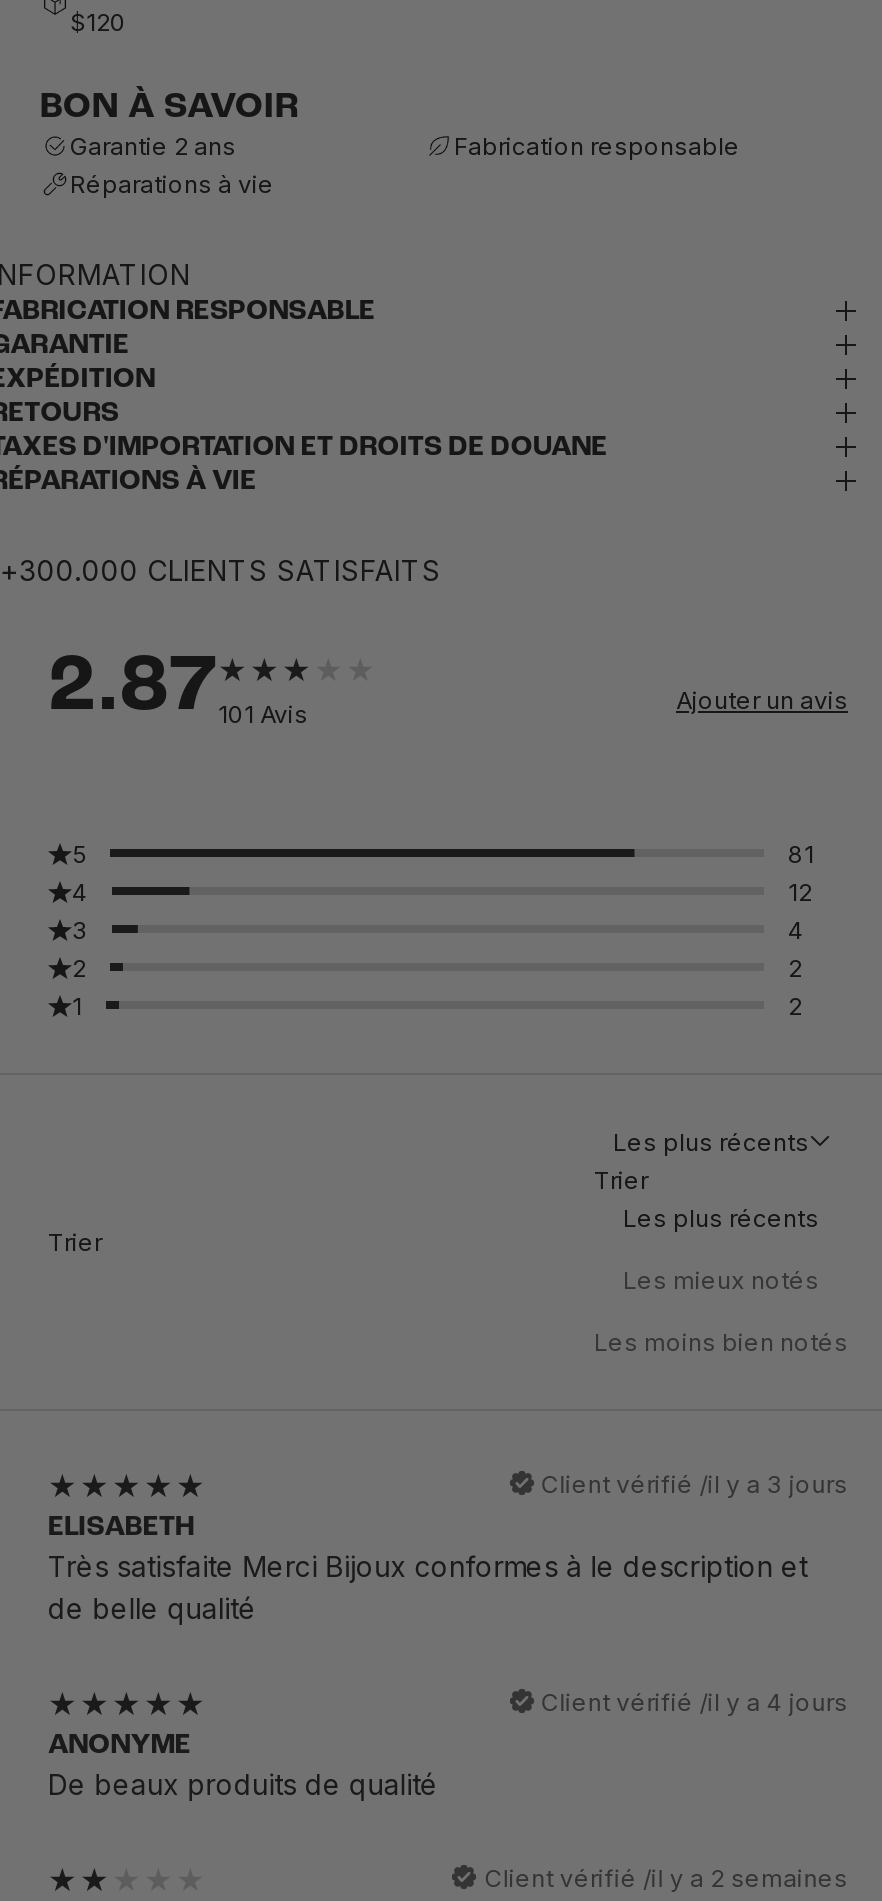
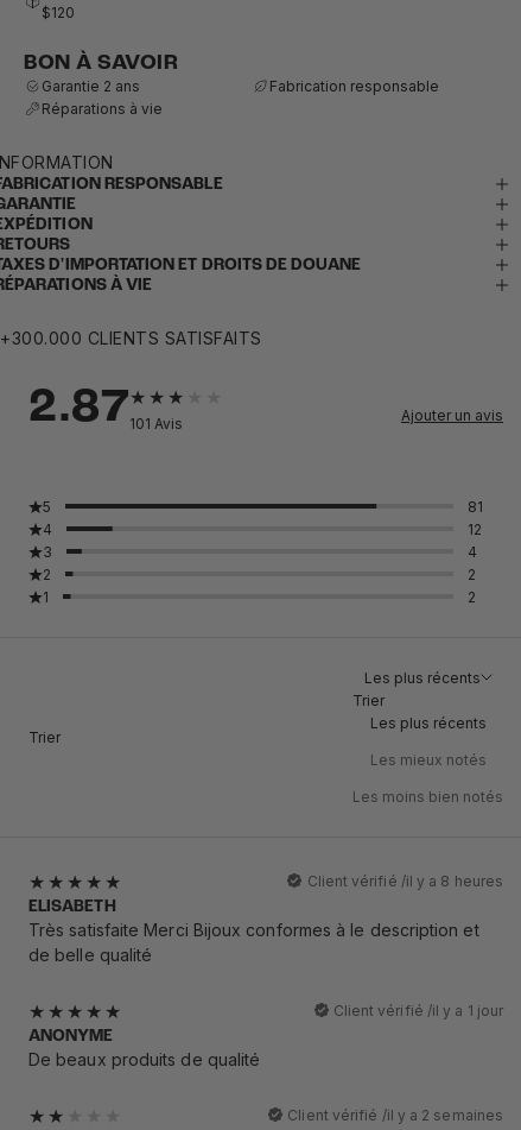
- Client vérifié /il y a 3 jours
+ Client vérifié /il y a 8 heures

- Client vérifié /il y a 4 jours
+ Client vérifié /il y a 1 jour
